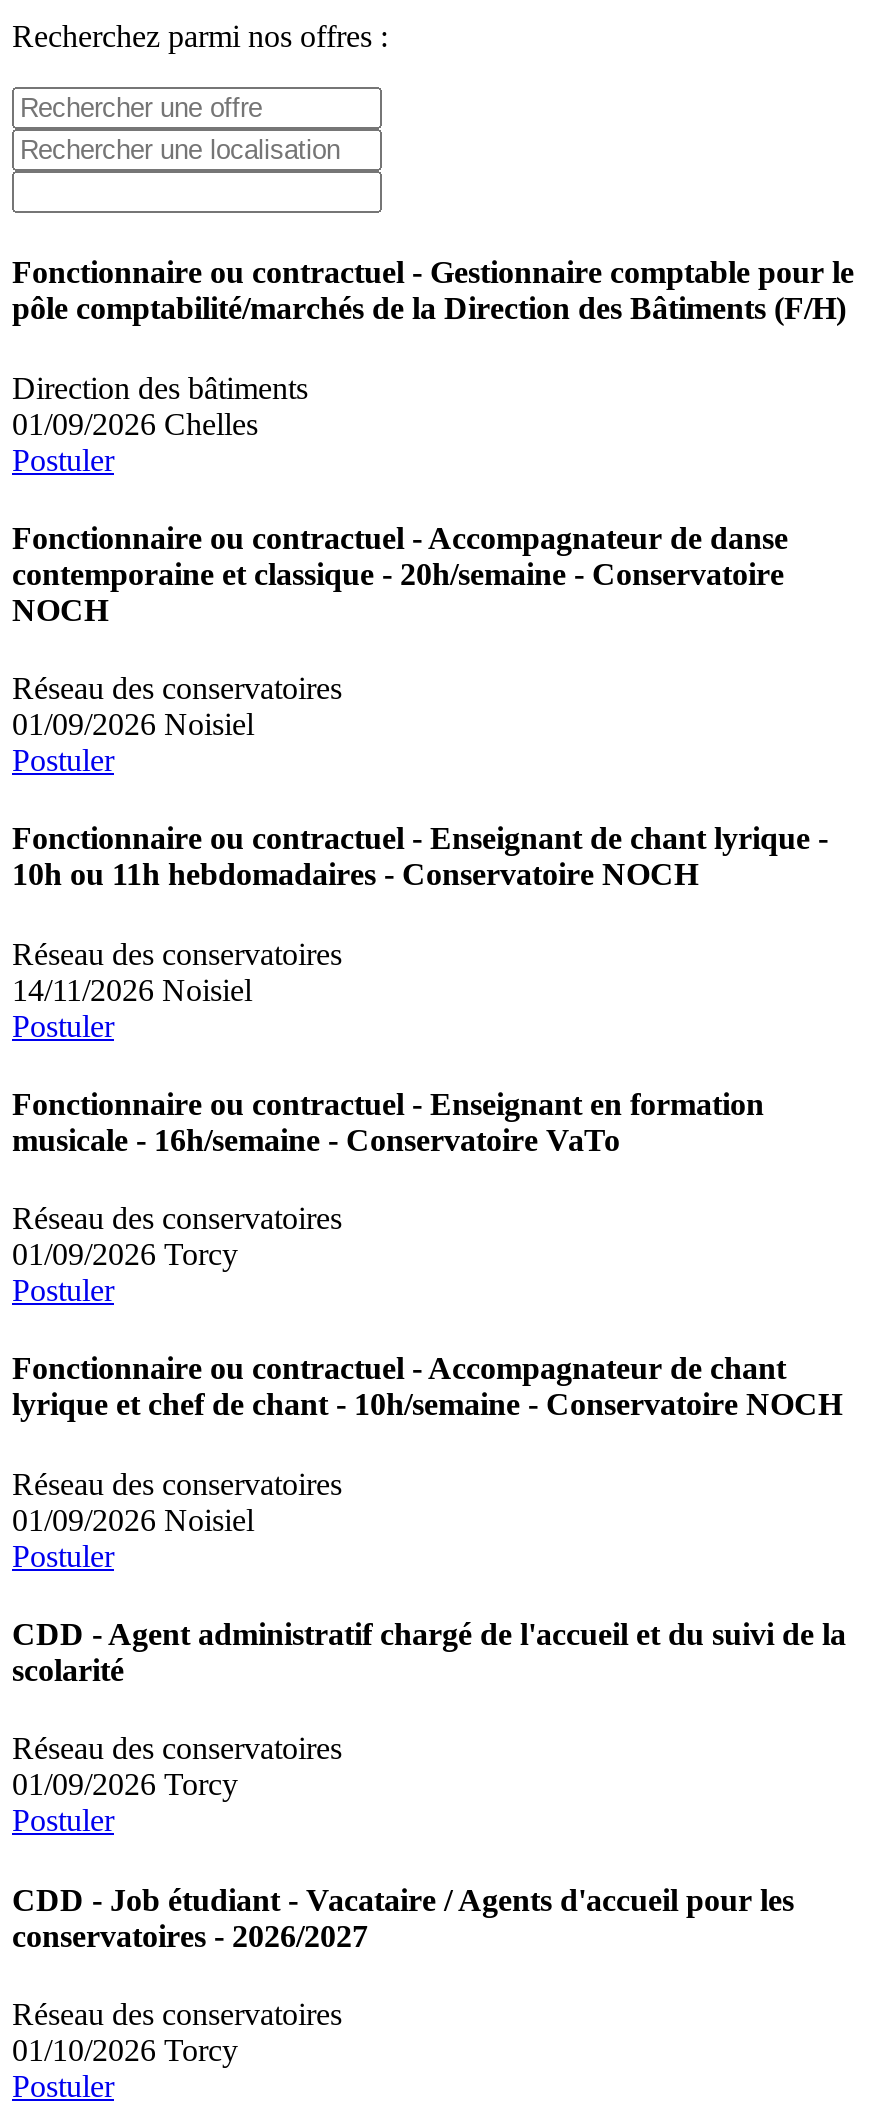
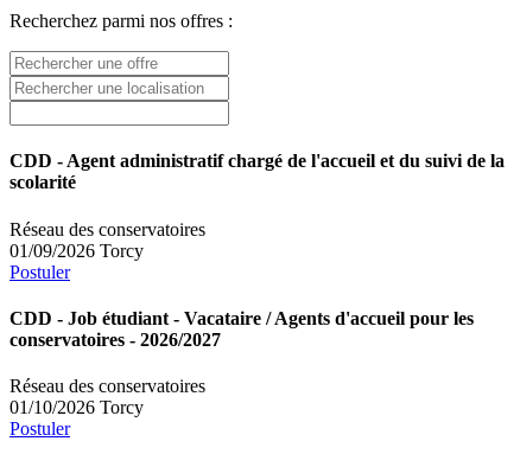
- Fonctionnaire ou contractuel - Gestionnaire comptable pour le
- pôle comptabilité/marchés de la Direction des Bâtiments (F/H)
- Direction des bâtiments
- 01/09/2026 Chelles
- Postuler
- Fonctionnaire ou contractuel - Accompagnateur de danse
- contemporaine et classique - 20h/semaine - Conservatoire
- NOCH
- Réseau des conservatoires
- 01/09/2026 Noisiel
- Postuler
- Fonctionnaire ou contractuel - Enseignant de chant lyrique -
- 10h ou 11h hebdomadaires - Conservatoire NOCH
- Réseau des conservatoires
- 14/11/2026 Noisiel
- Postuler
- Fonctionnaire ou contractuel - Enseignant en formation
- musicale - 16h/semaine - Conservatoire VaTo
- Réseau des conservatoires
- 01/09/2026 Torcy
- Postuler
- Fonctionnaire ou contractuel - Accompagnateur de chant
- lyrique et chef de chant - 10h/semaine - Conservatoire NOCH
- Réseau des conservatoires
- 01/09/2026 Noisiel
- Postuler
